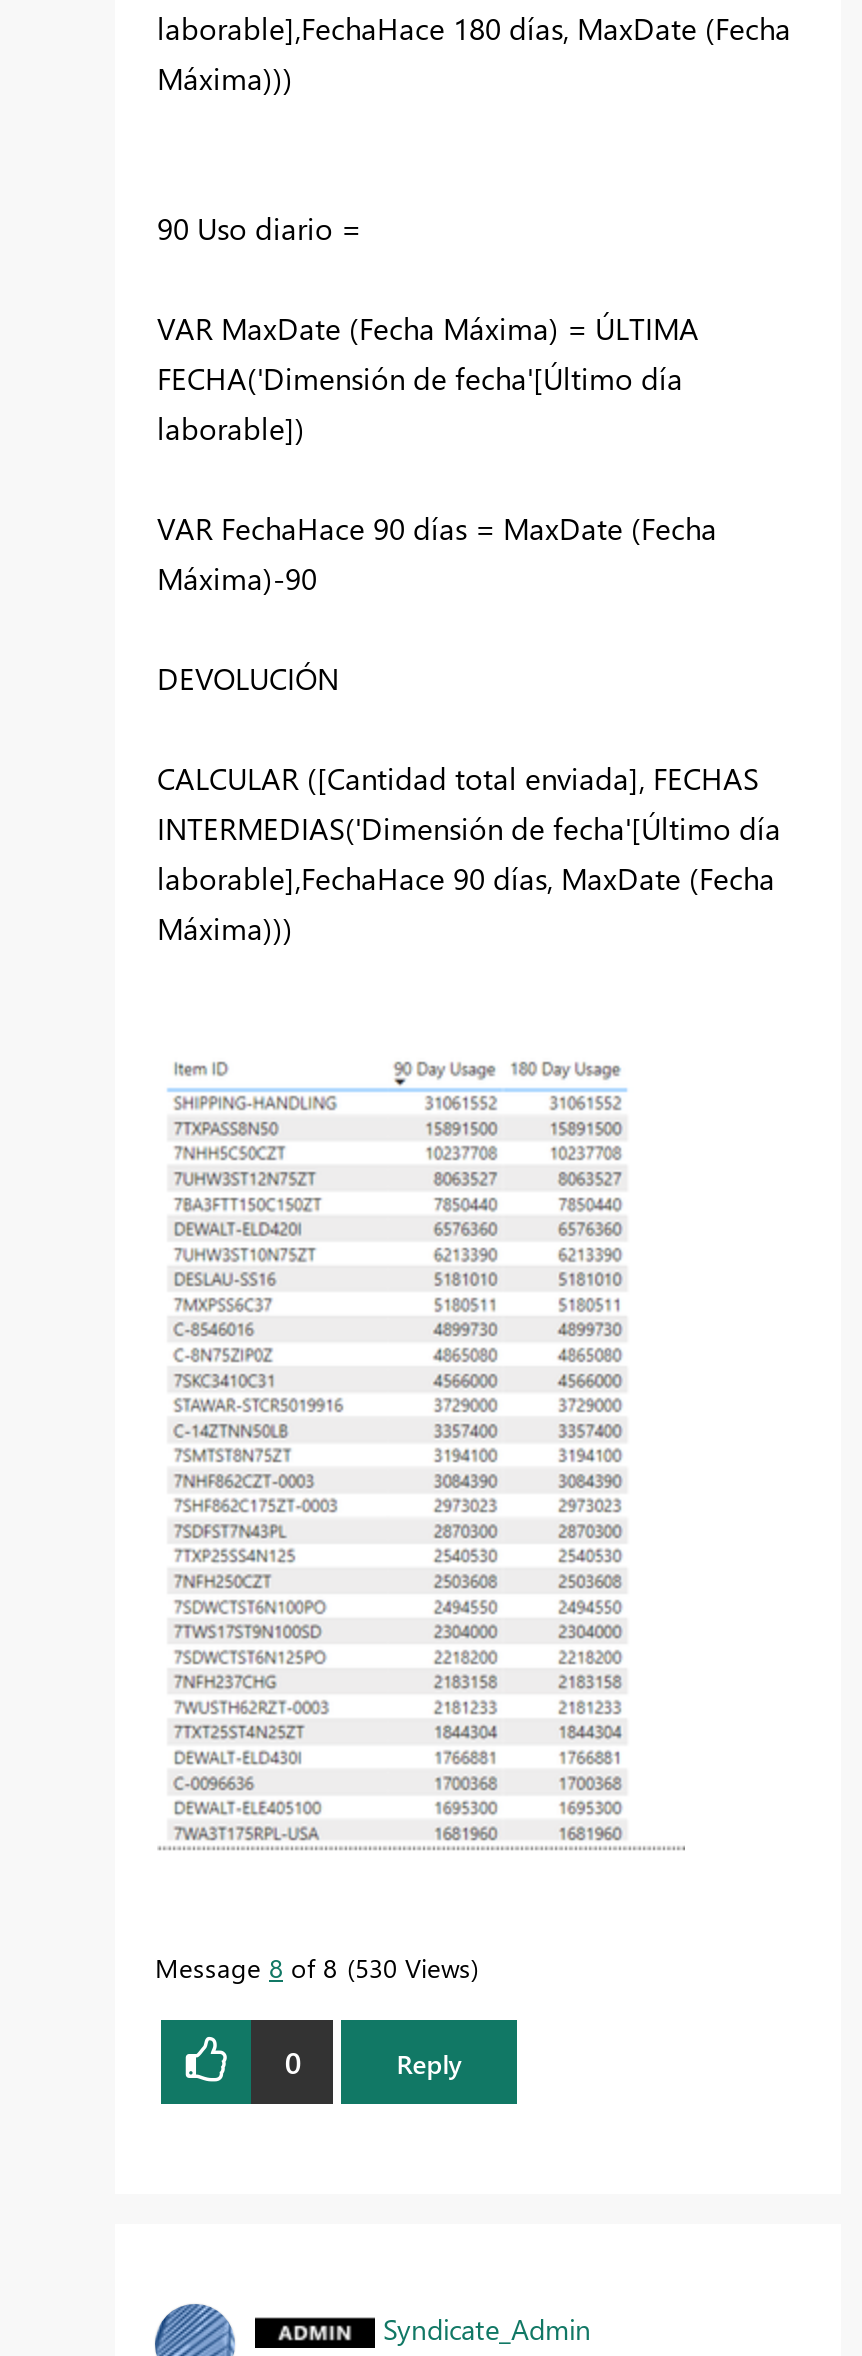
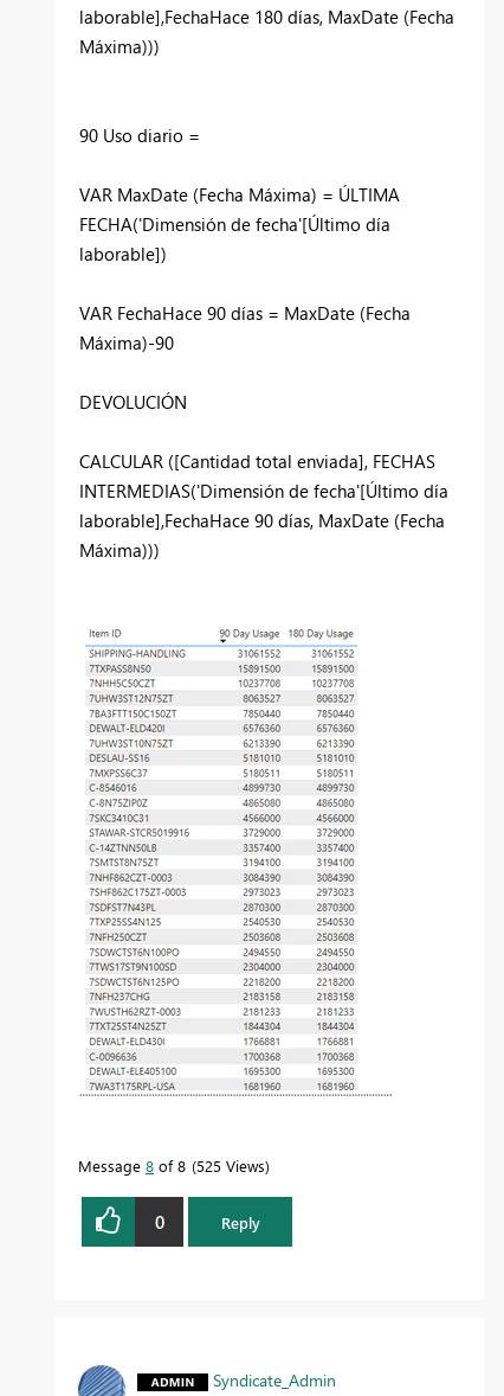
- Message 8 of 8 530 Views
+ Message 8 of 8 525 Views
